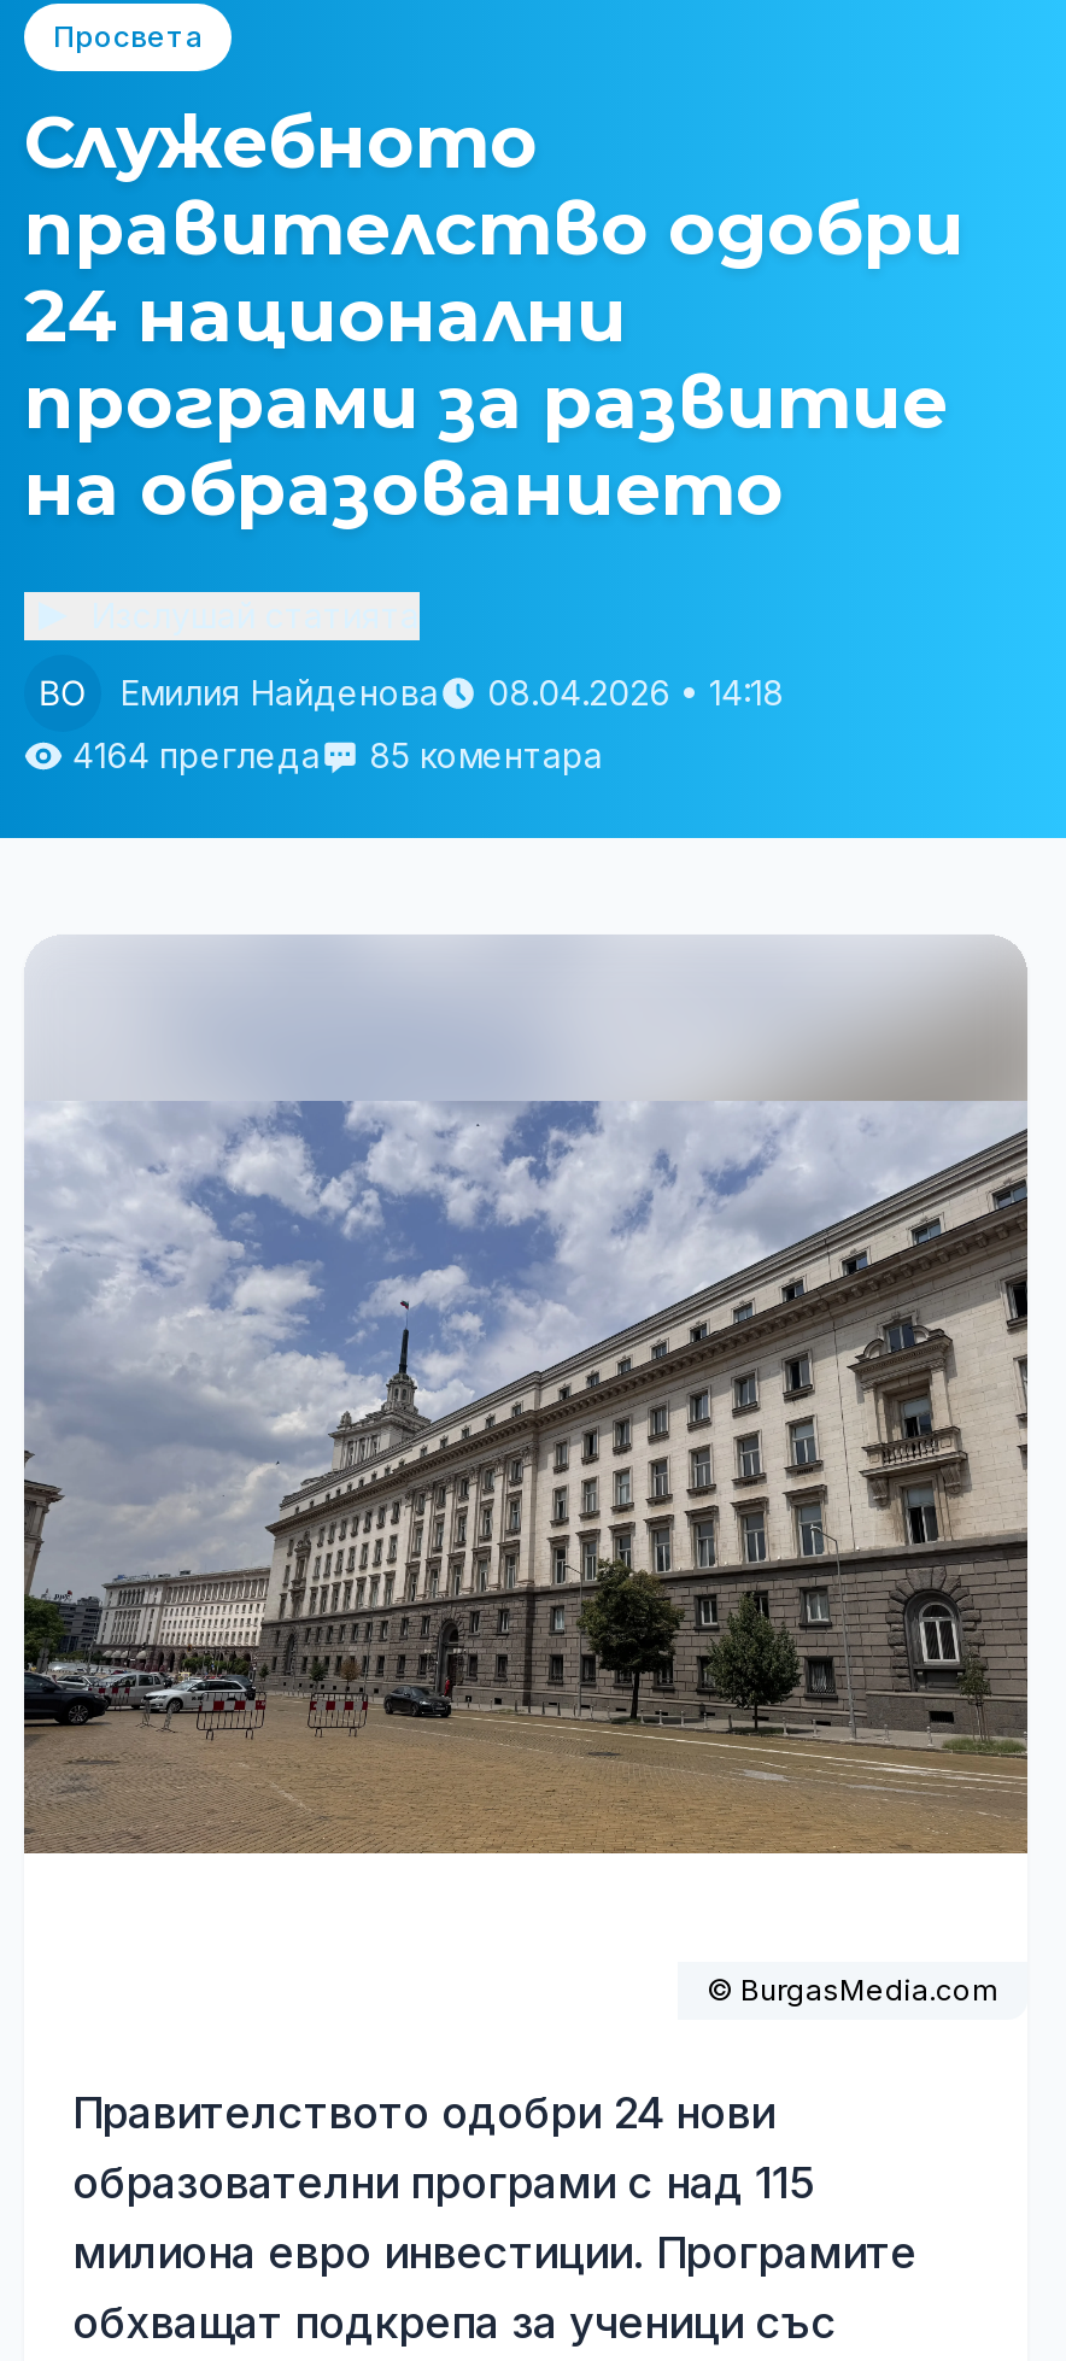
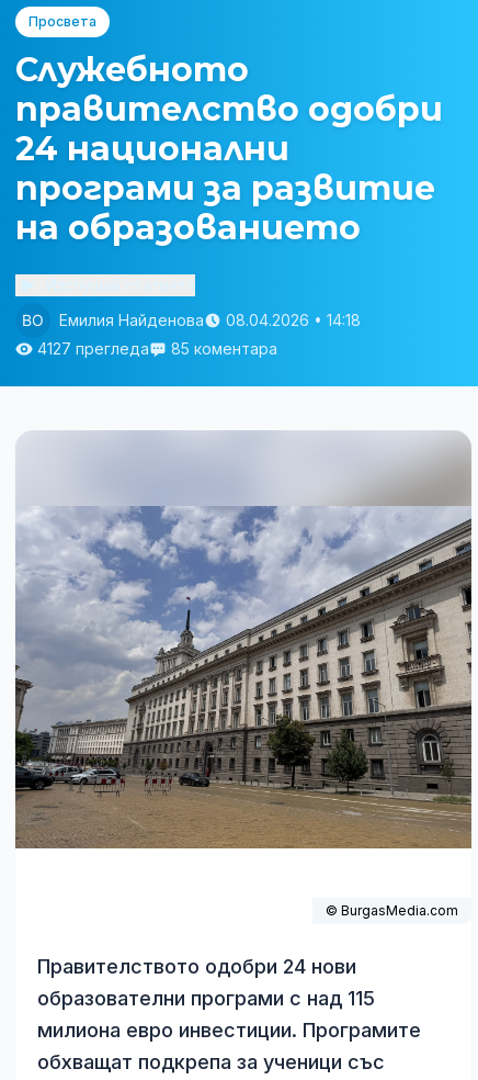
- 4164 прегледа 85 коментара
+ 4127 прегледа 85 коментара
